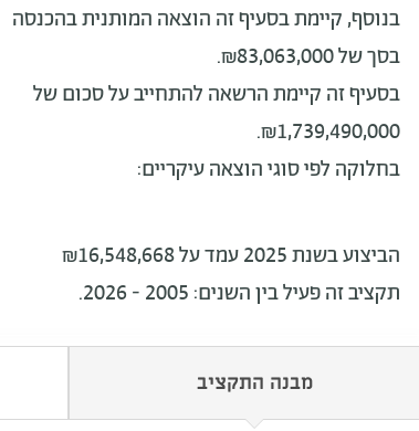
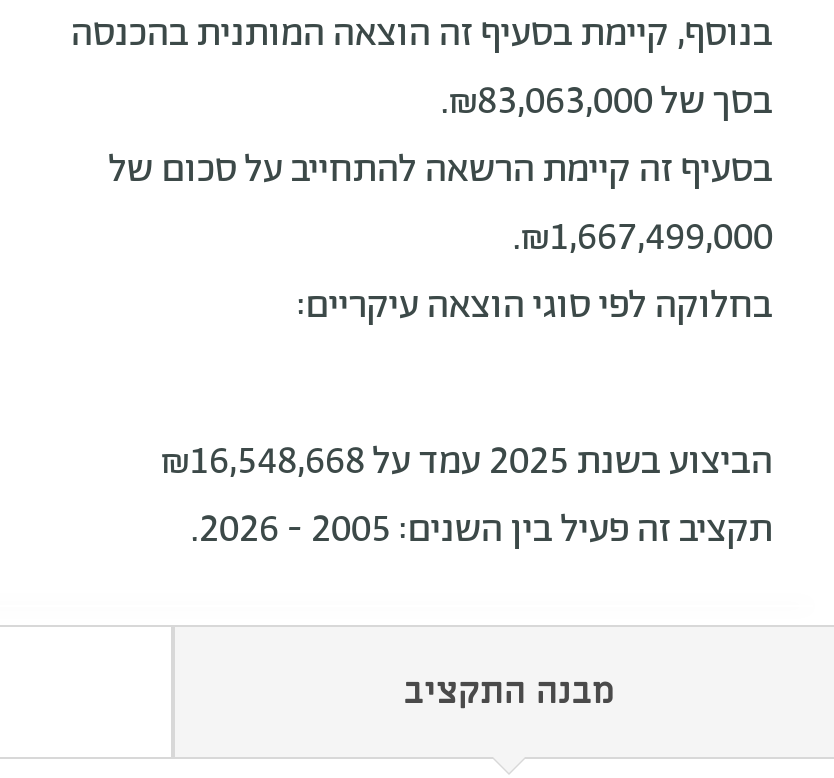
- ₪1,739,490,000.
+ ₪1,667,499,000.
